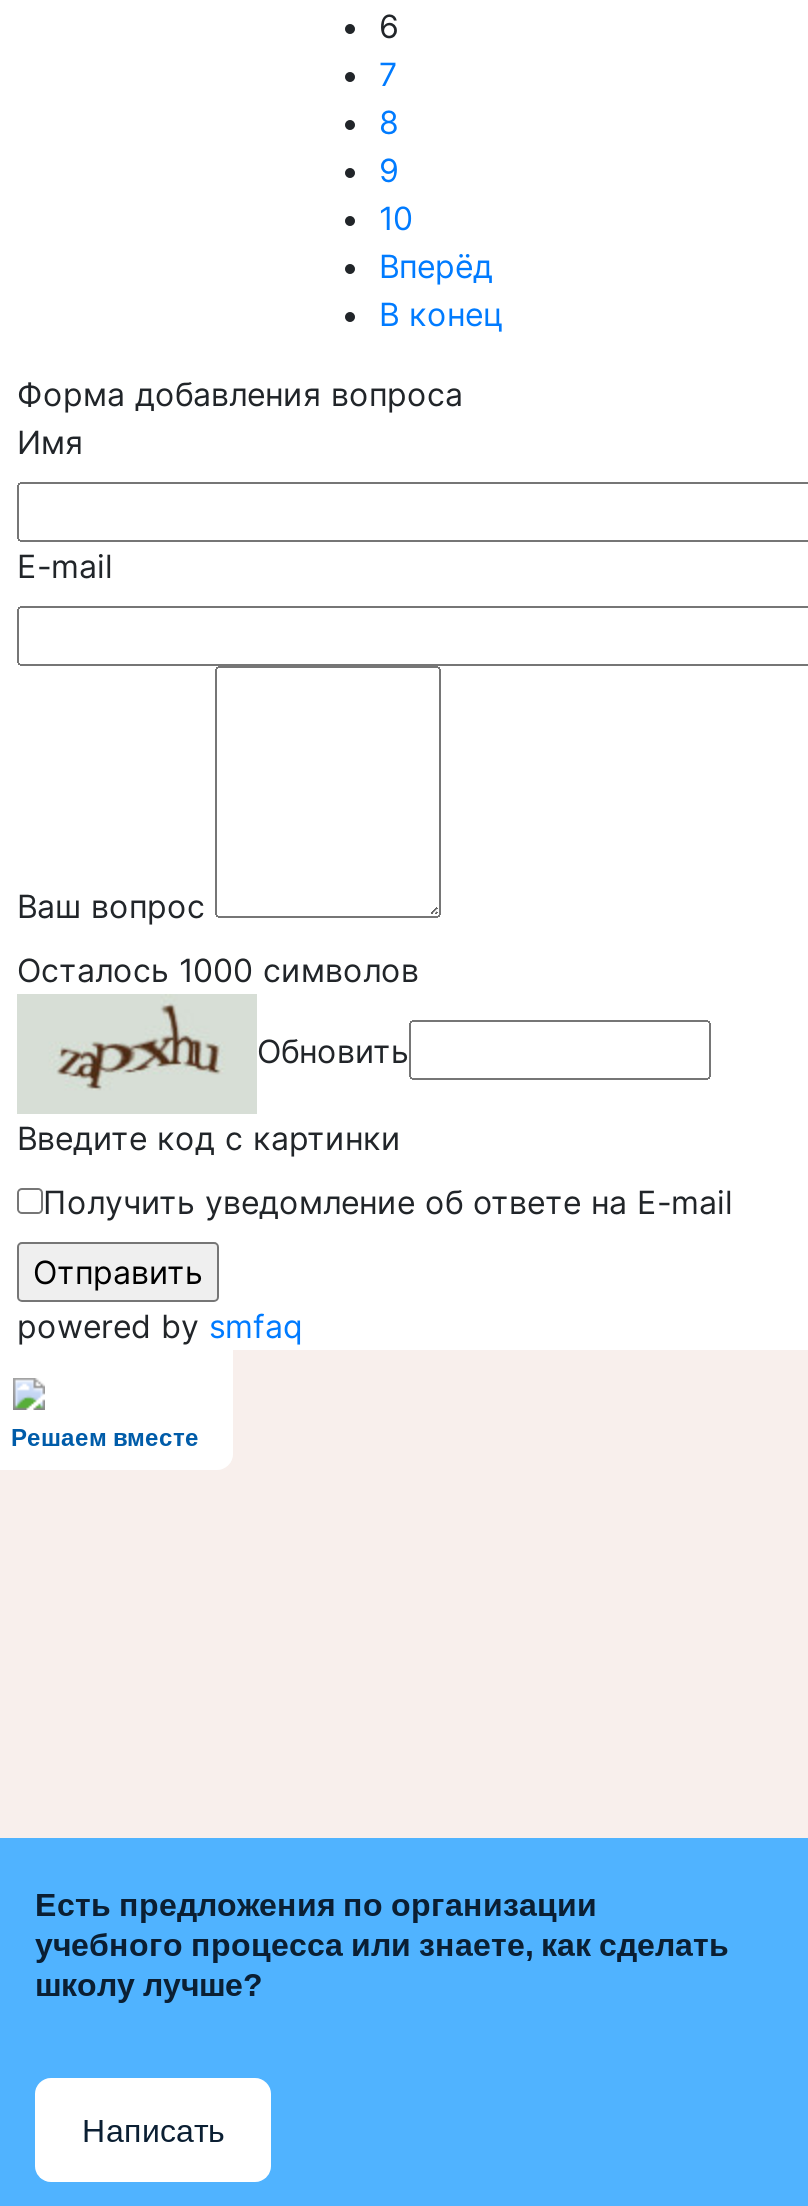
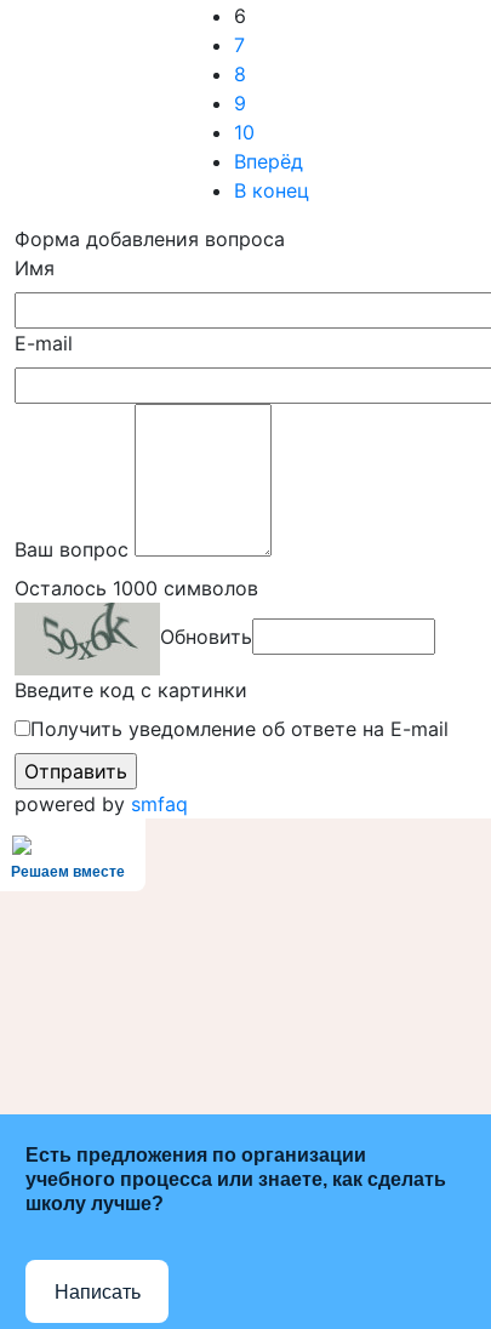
- [image]
+ [image]
